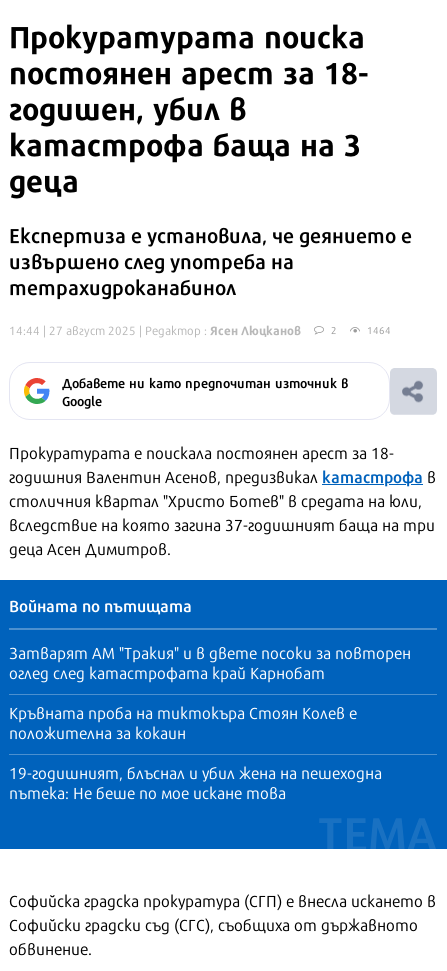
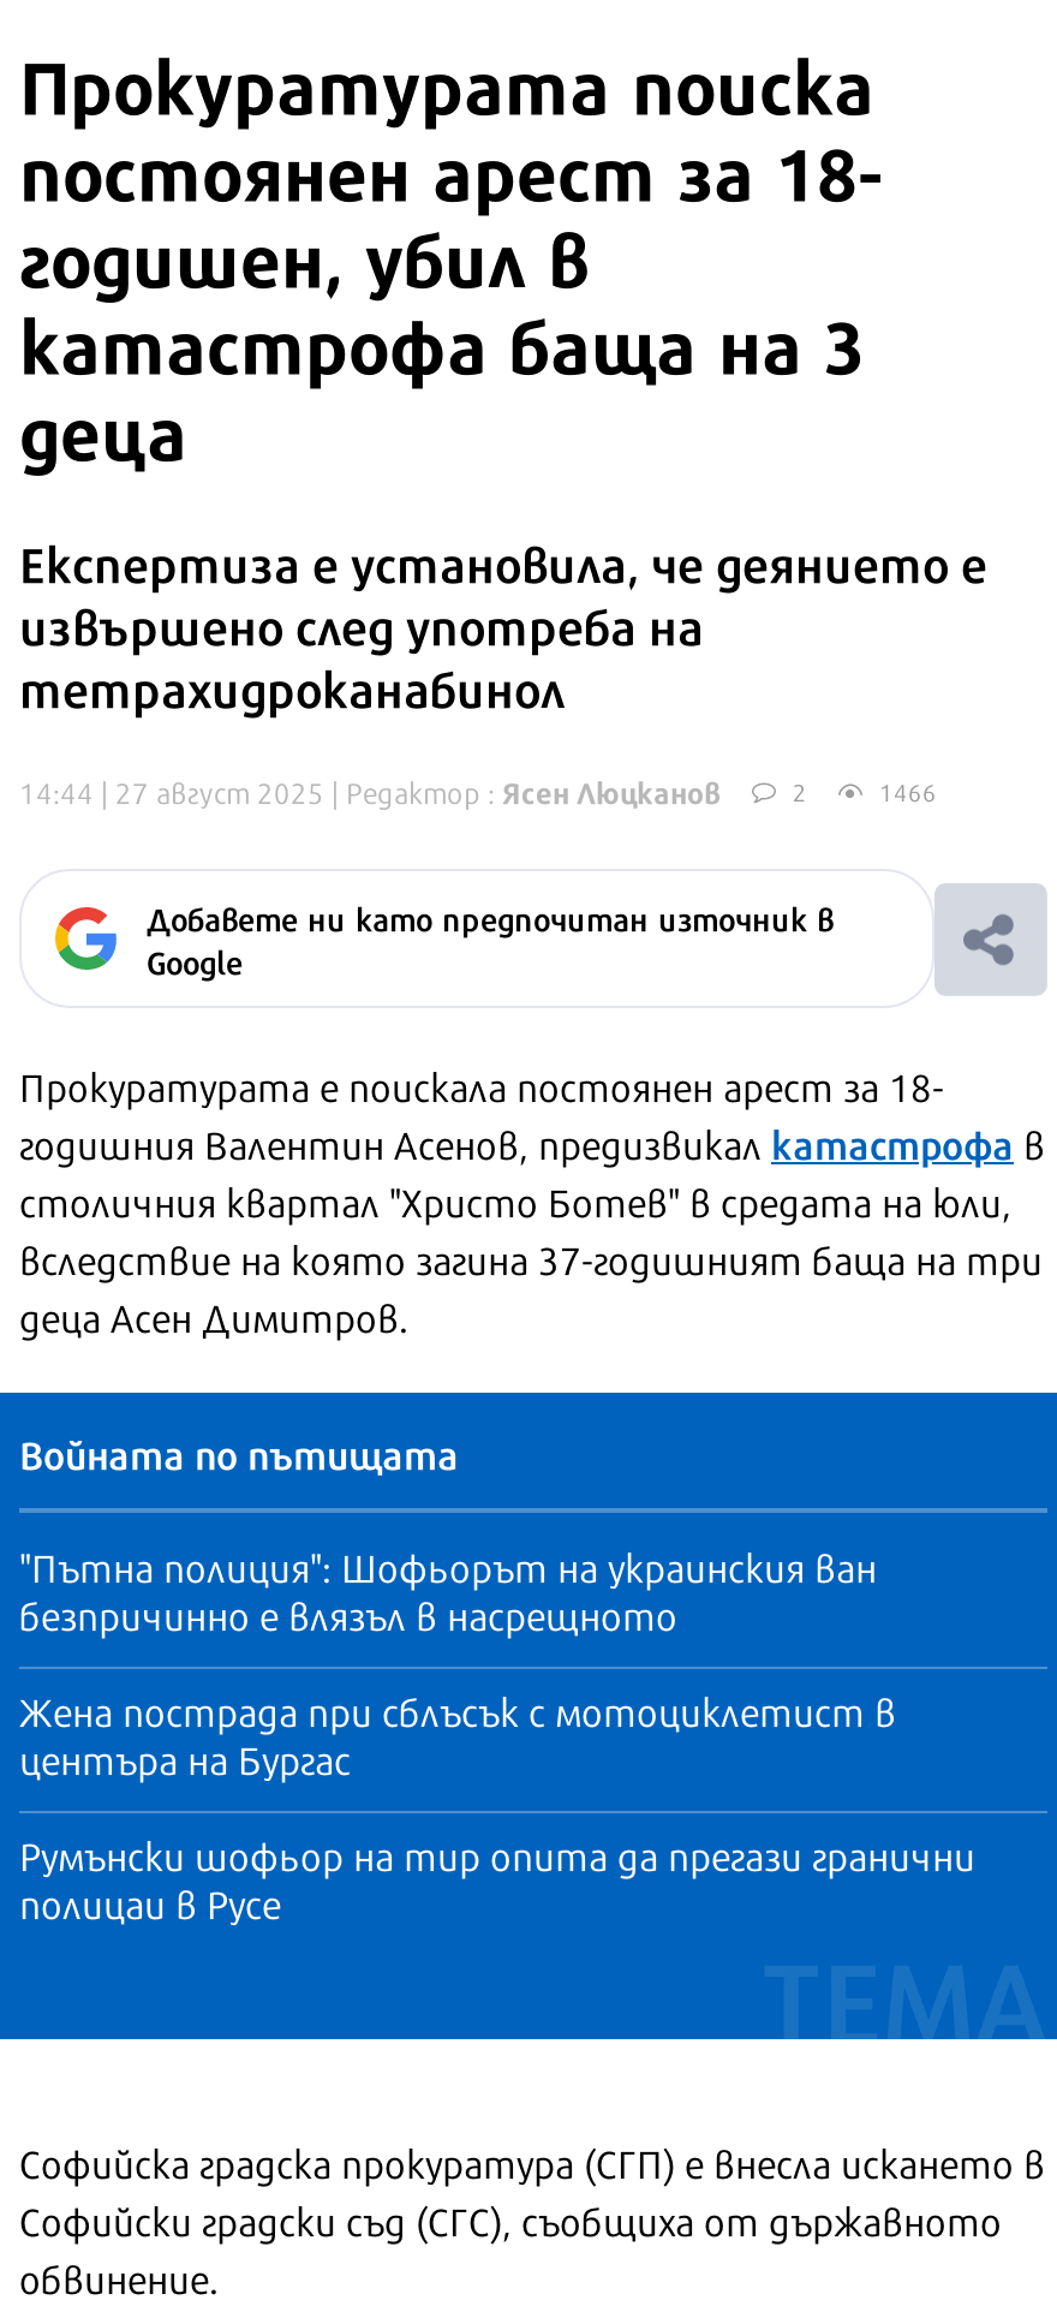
- 1464
+ 1466

- Затварят АМ "Тракия" и в двете посоки за повторен
- оглед след катастрофата край Карнобат
+ "Пътна полиция": Шофьорът на украинския ван
+ безпричинно е влязъл в насрещното

- Кръвната проба на тиктокъра Стоян Колев е
- положителна за кокаин
+ Жена пострада при сблъсък с мотоциклетист в
+ центъра на Бургас

- 19-годишният, блъснал и убил жена на пешеходна
- пътека: Не беше по мое искане това
+ Румънски шофьор на тир опита да прегази гранични
+ полицаи в Русе
